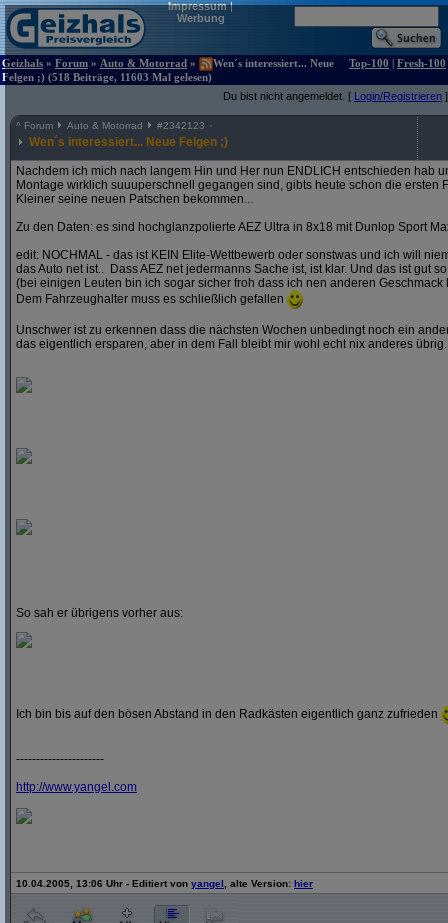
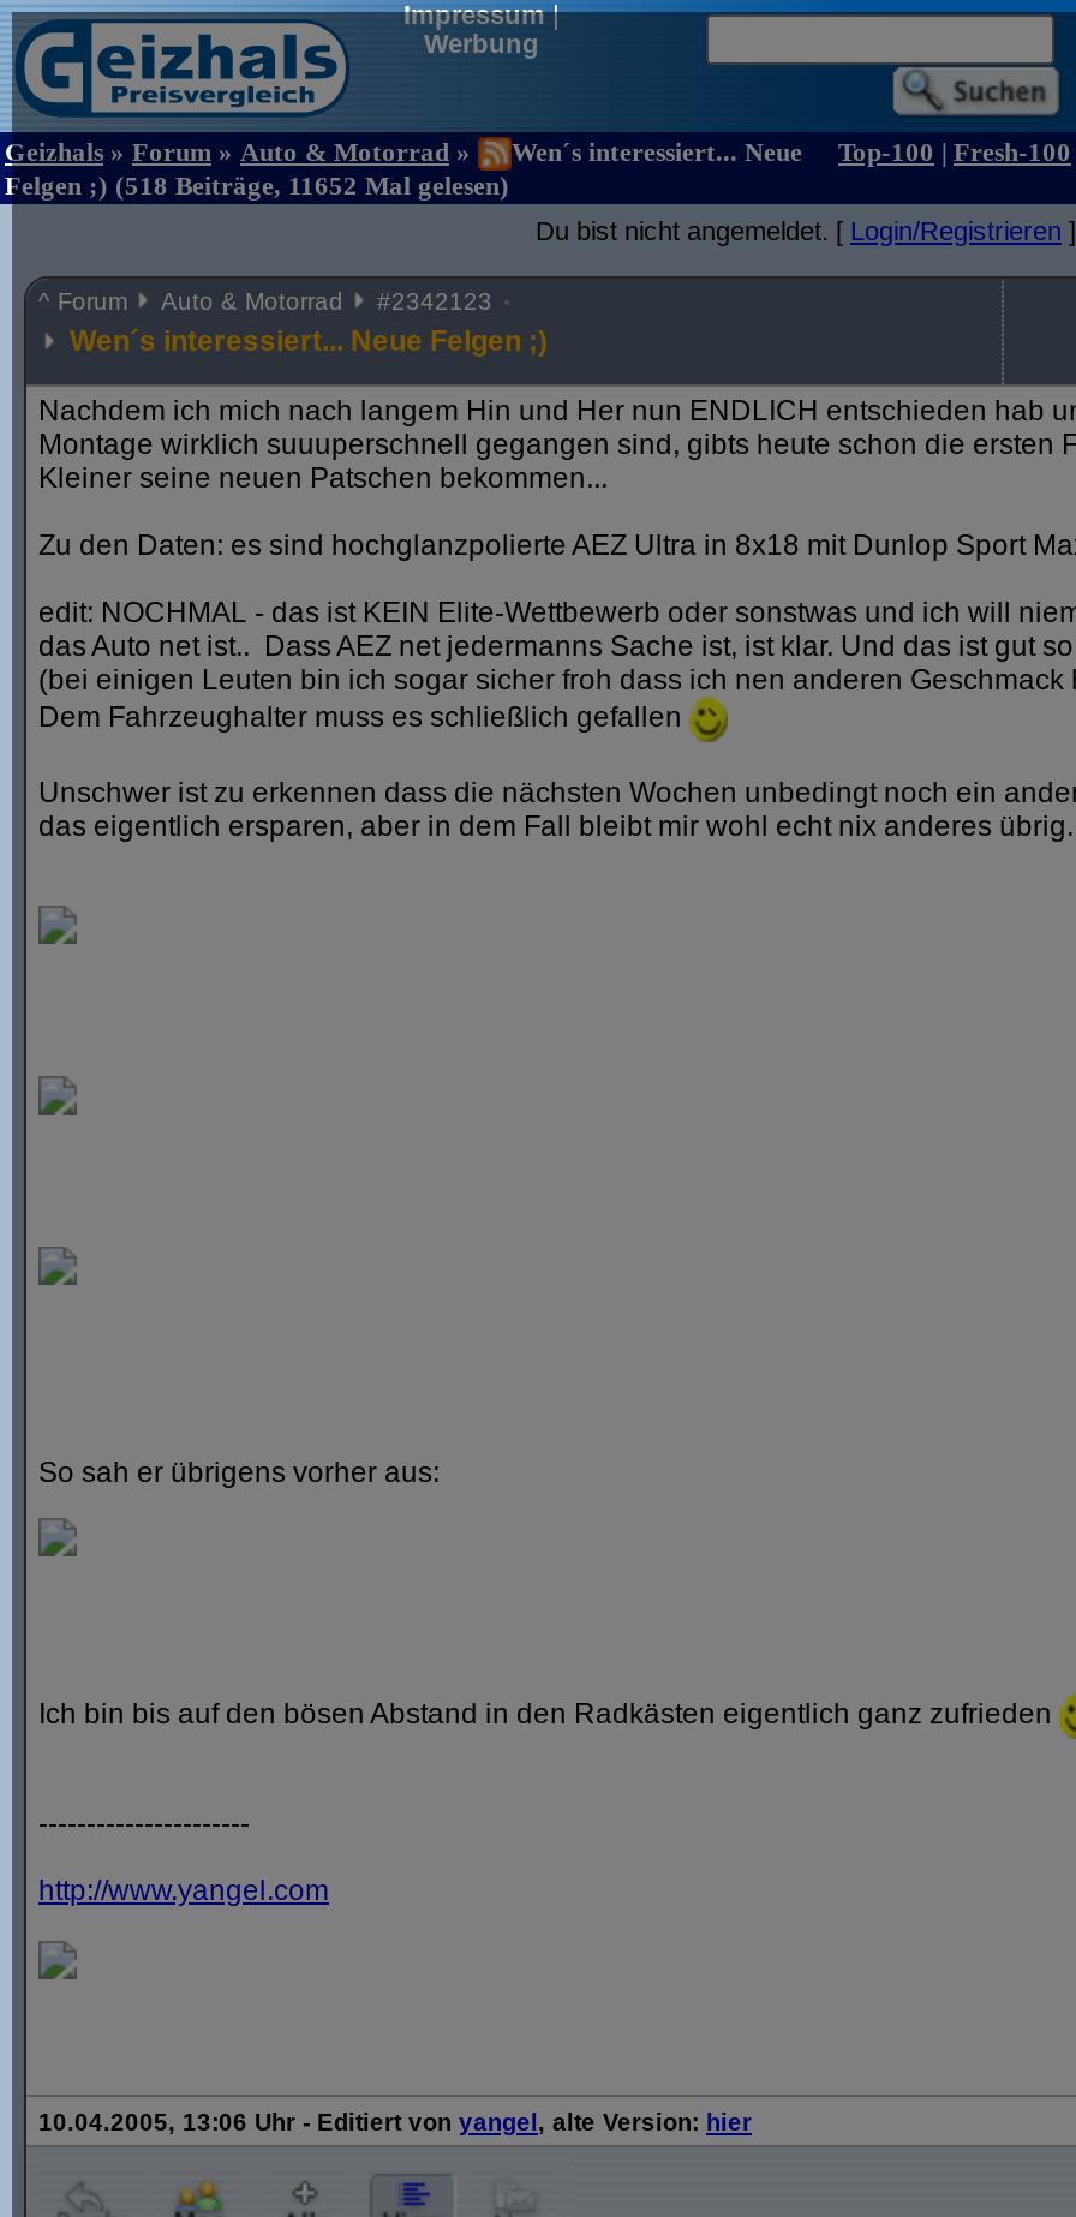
- Felgen ;) (518 Beiträge, 11603 Mal gelesen)
+ Felgen ;) (518 Beiträge, 11652 Mal gelesen)
